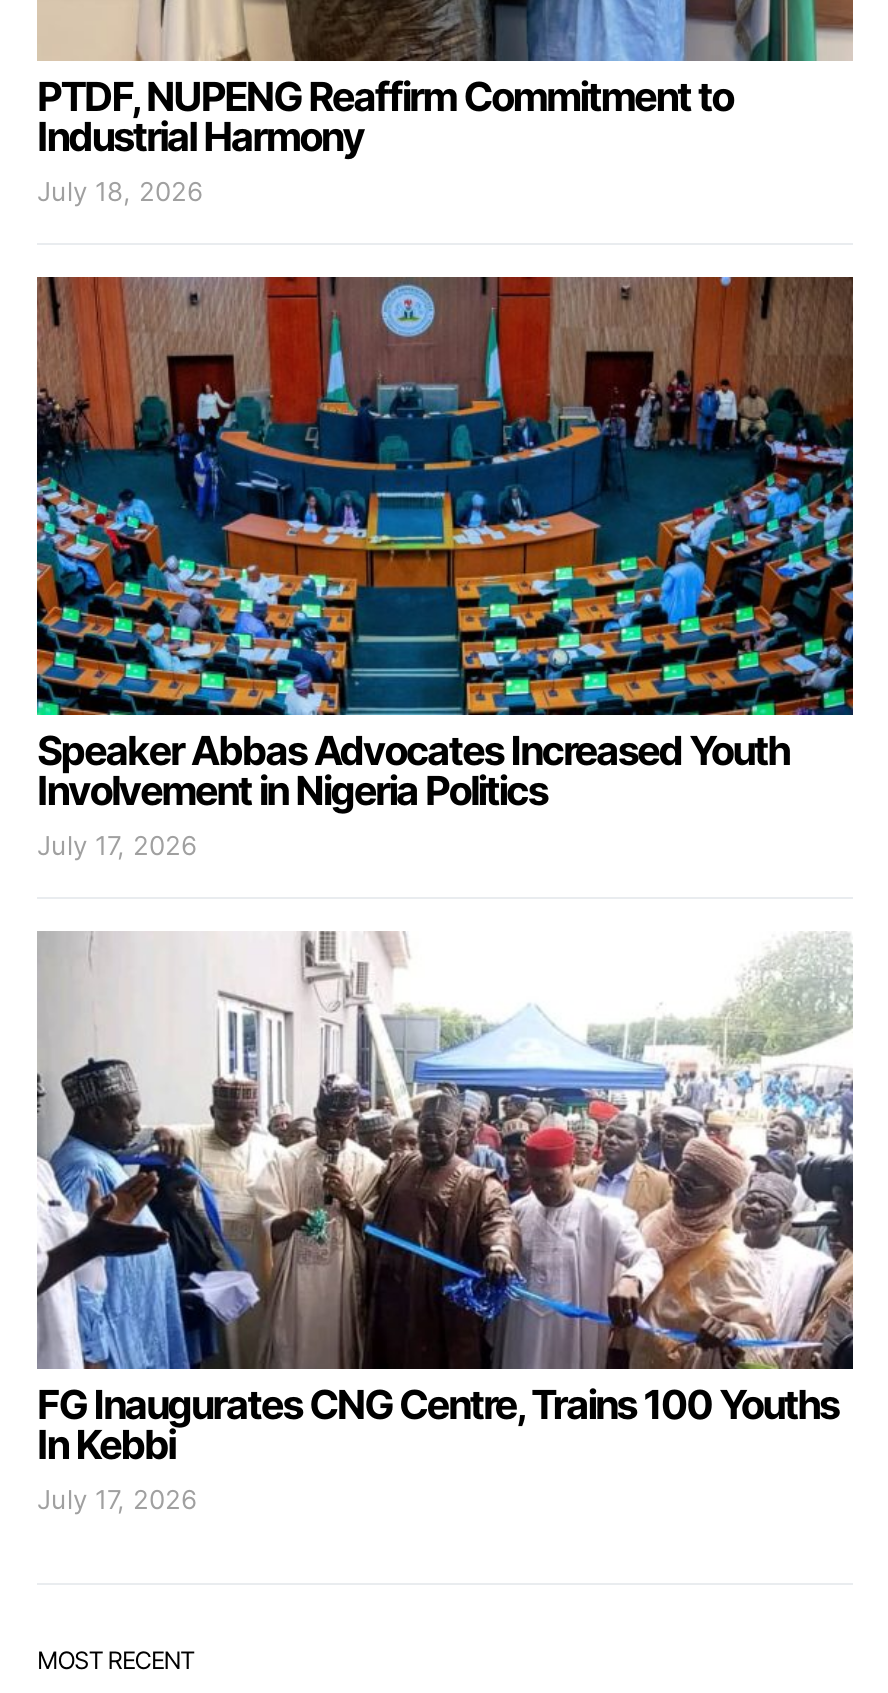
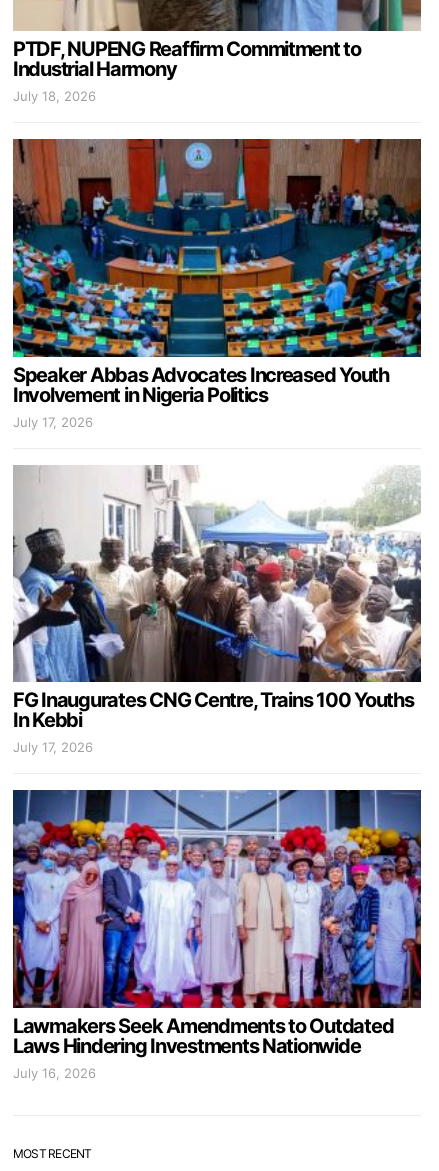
+ [image]
+ Lawmakers Seek Amendments to Outdated
+ Laws Hindering Investments Nationwide
+ July 16, 2026
